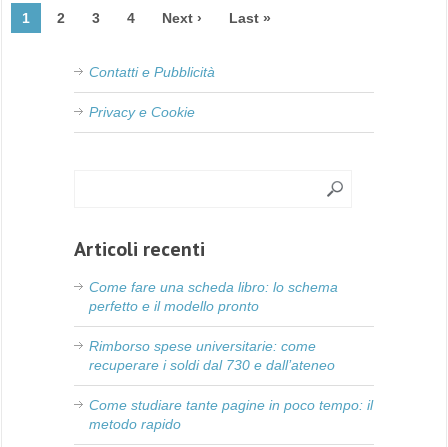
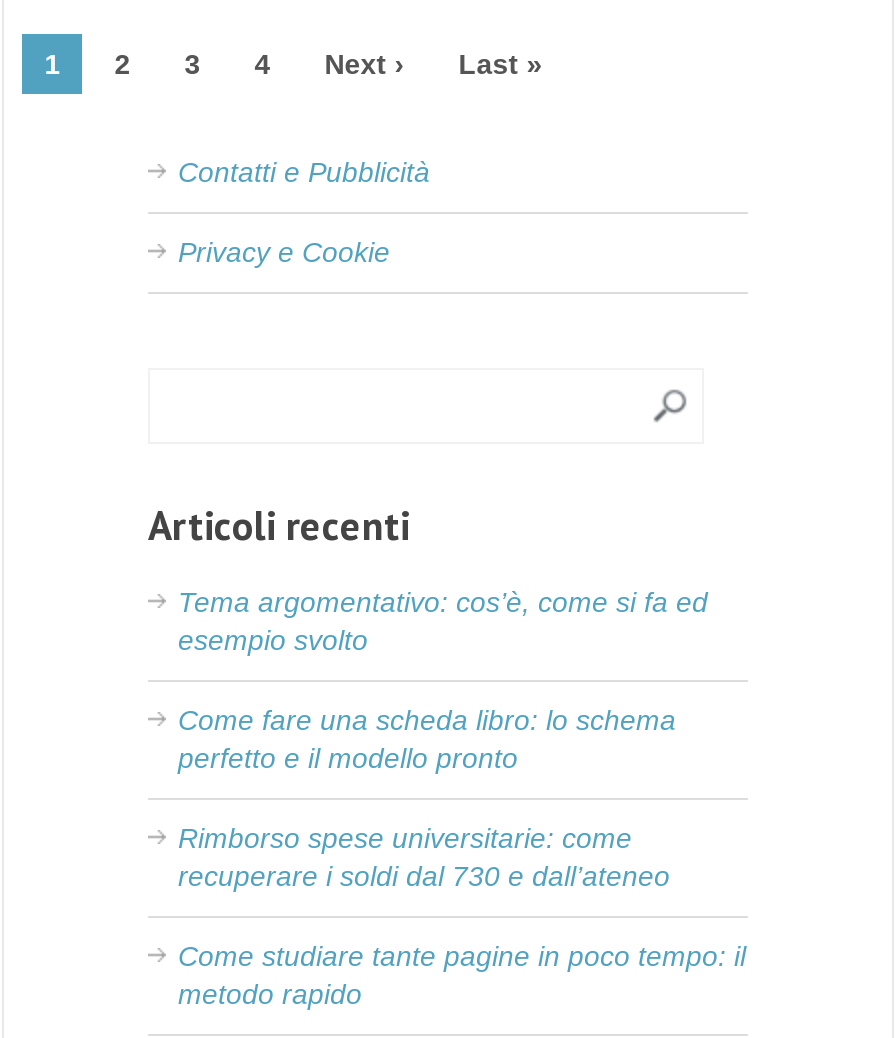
+ Tema argomentativo: cos’è, come si fa ed
+ esempio svolto
